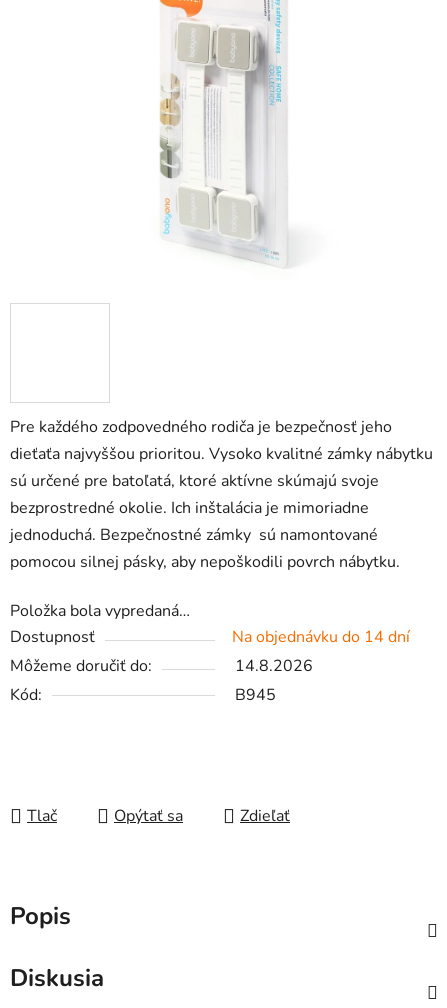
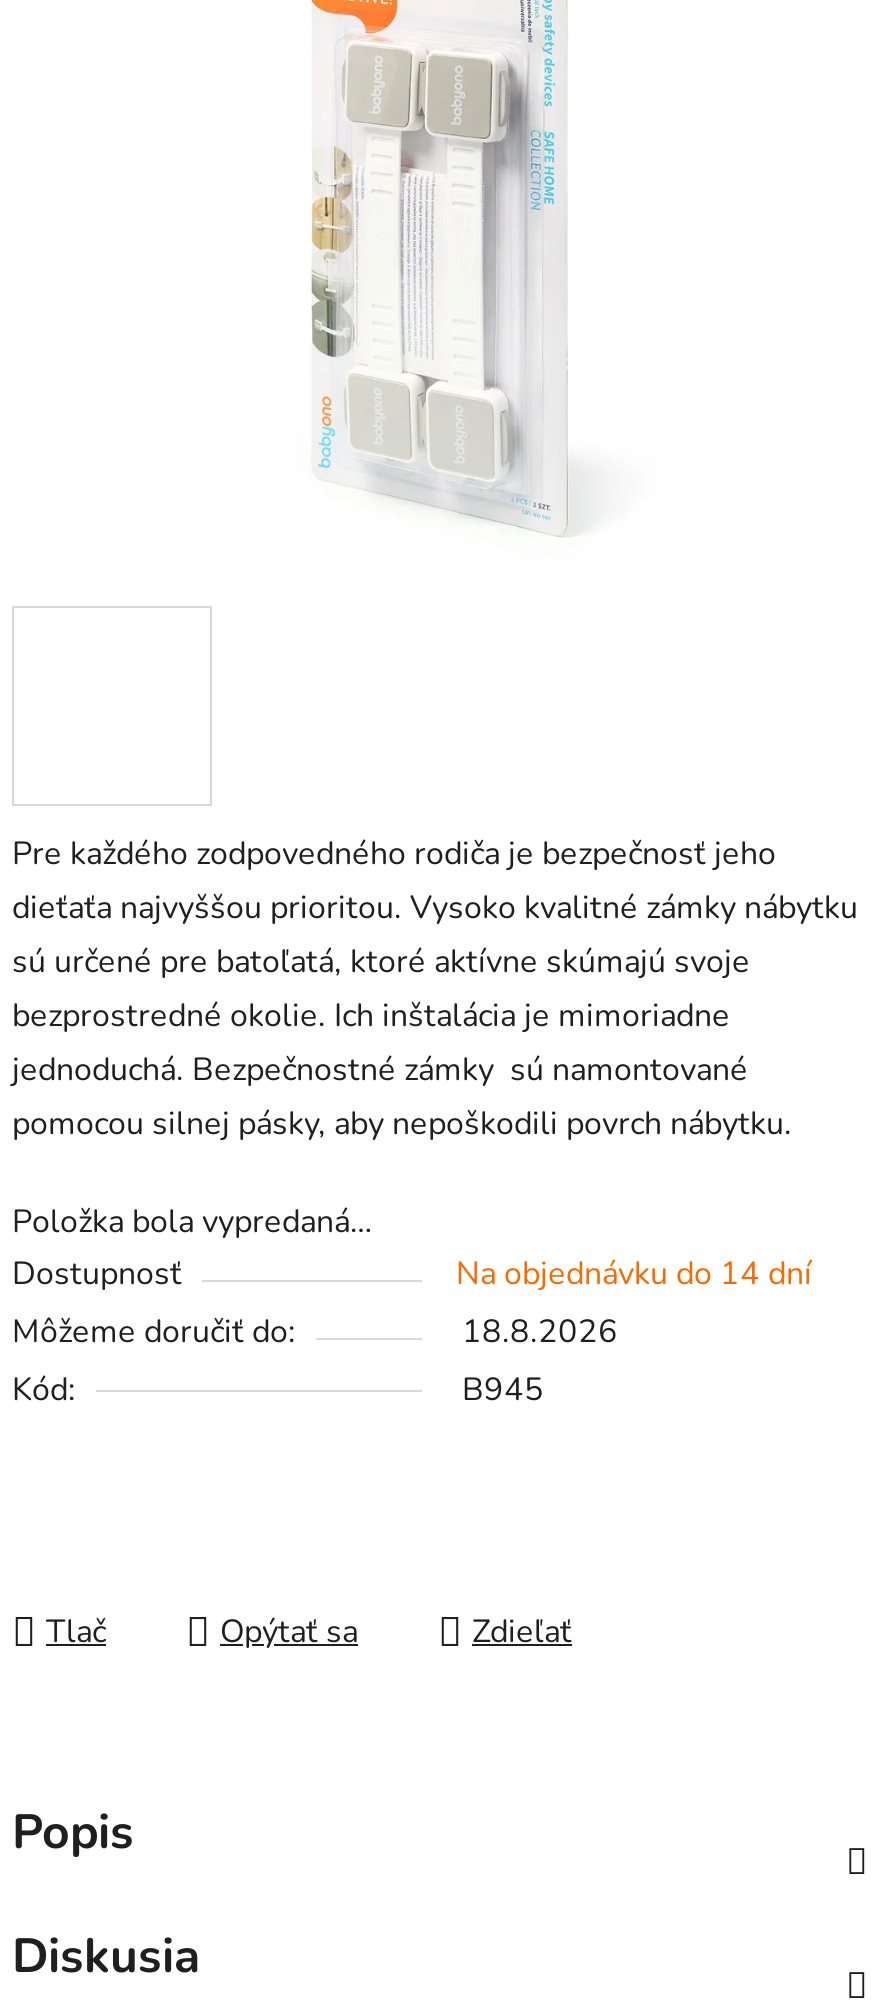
- 14.8.2026
+ 18.8.2026
